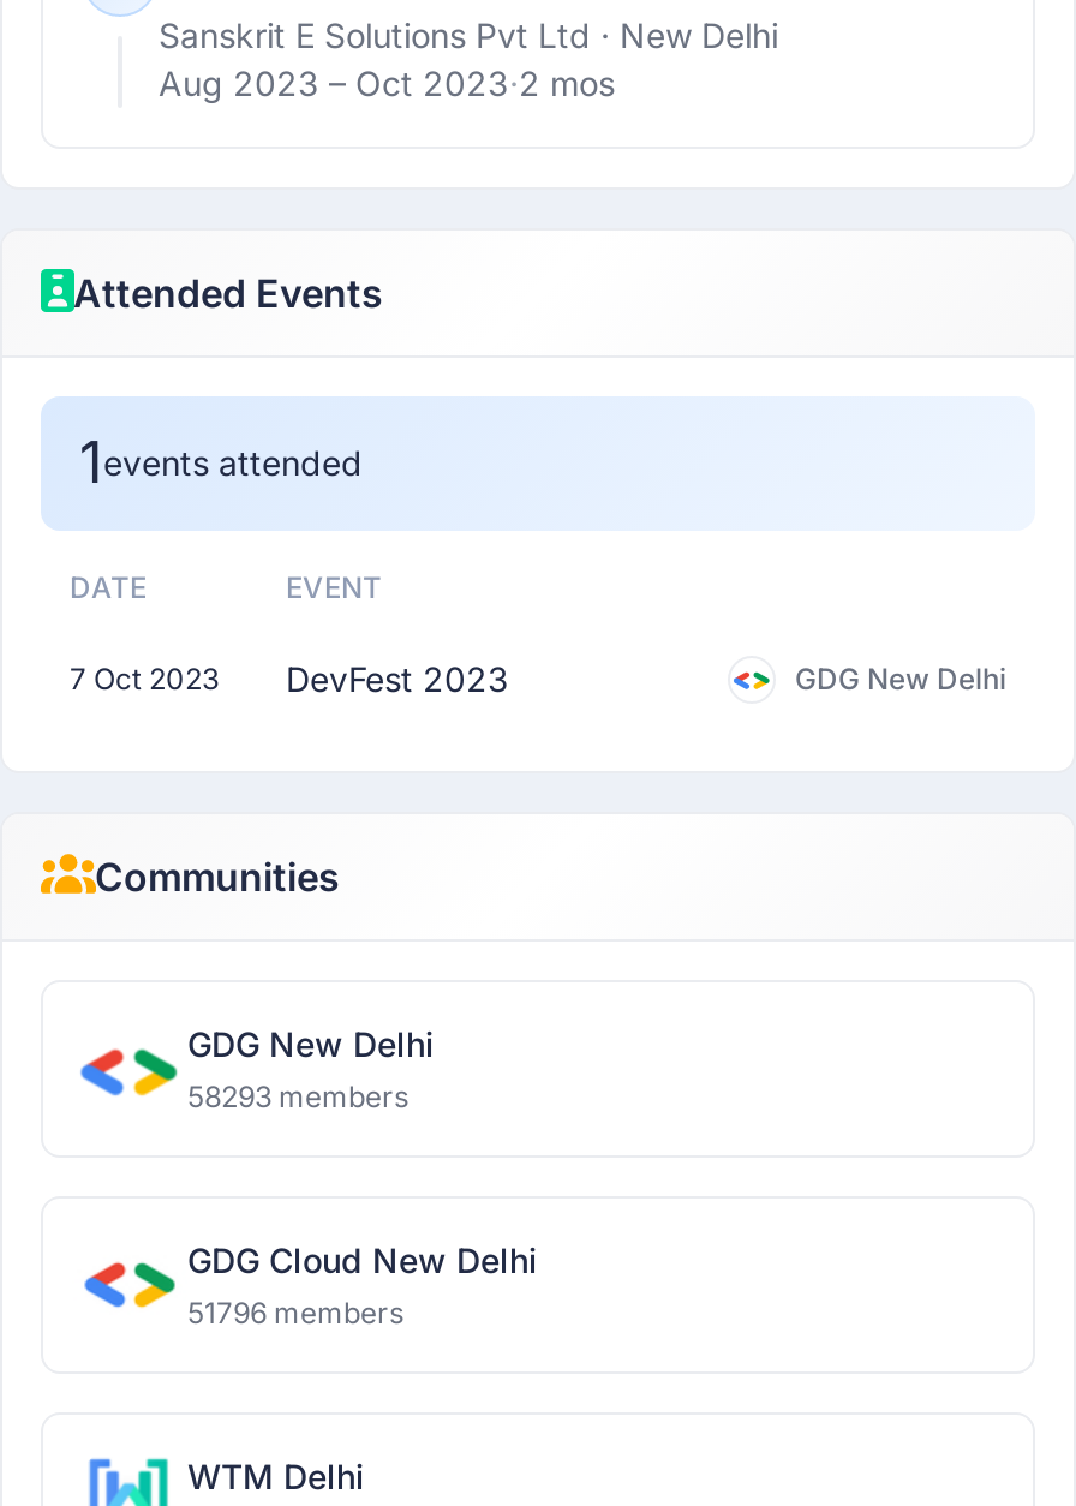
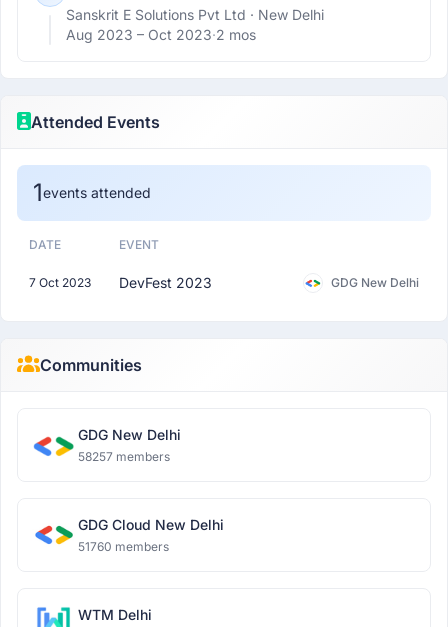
- 58293 members
+ 58257 members

- 51796 members
+ 51760 members
